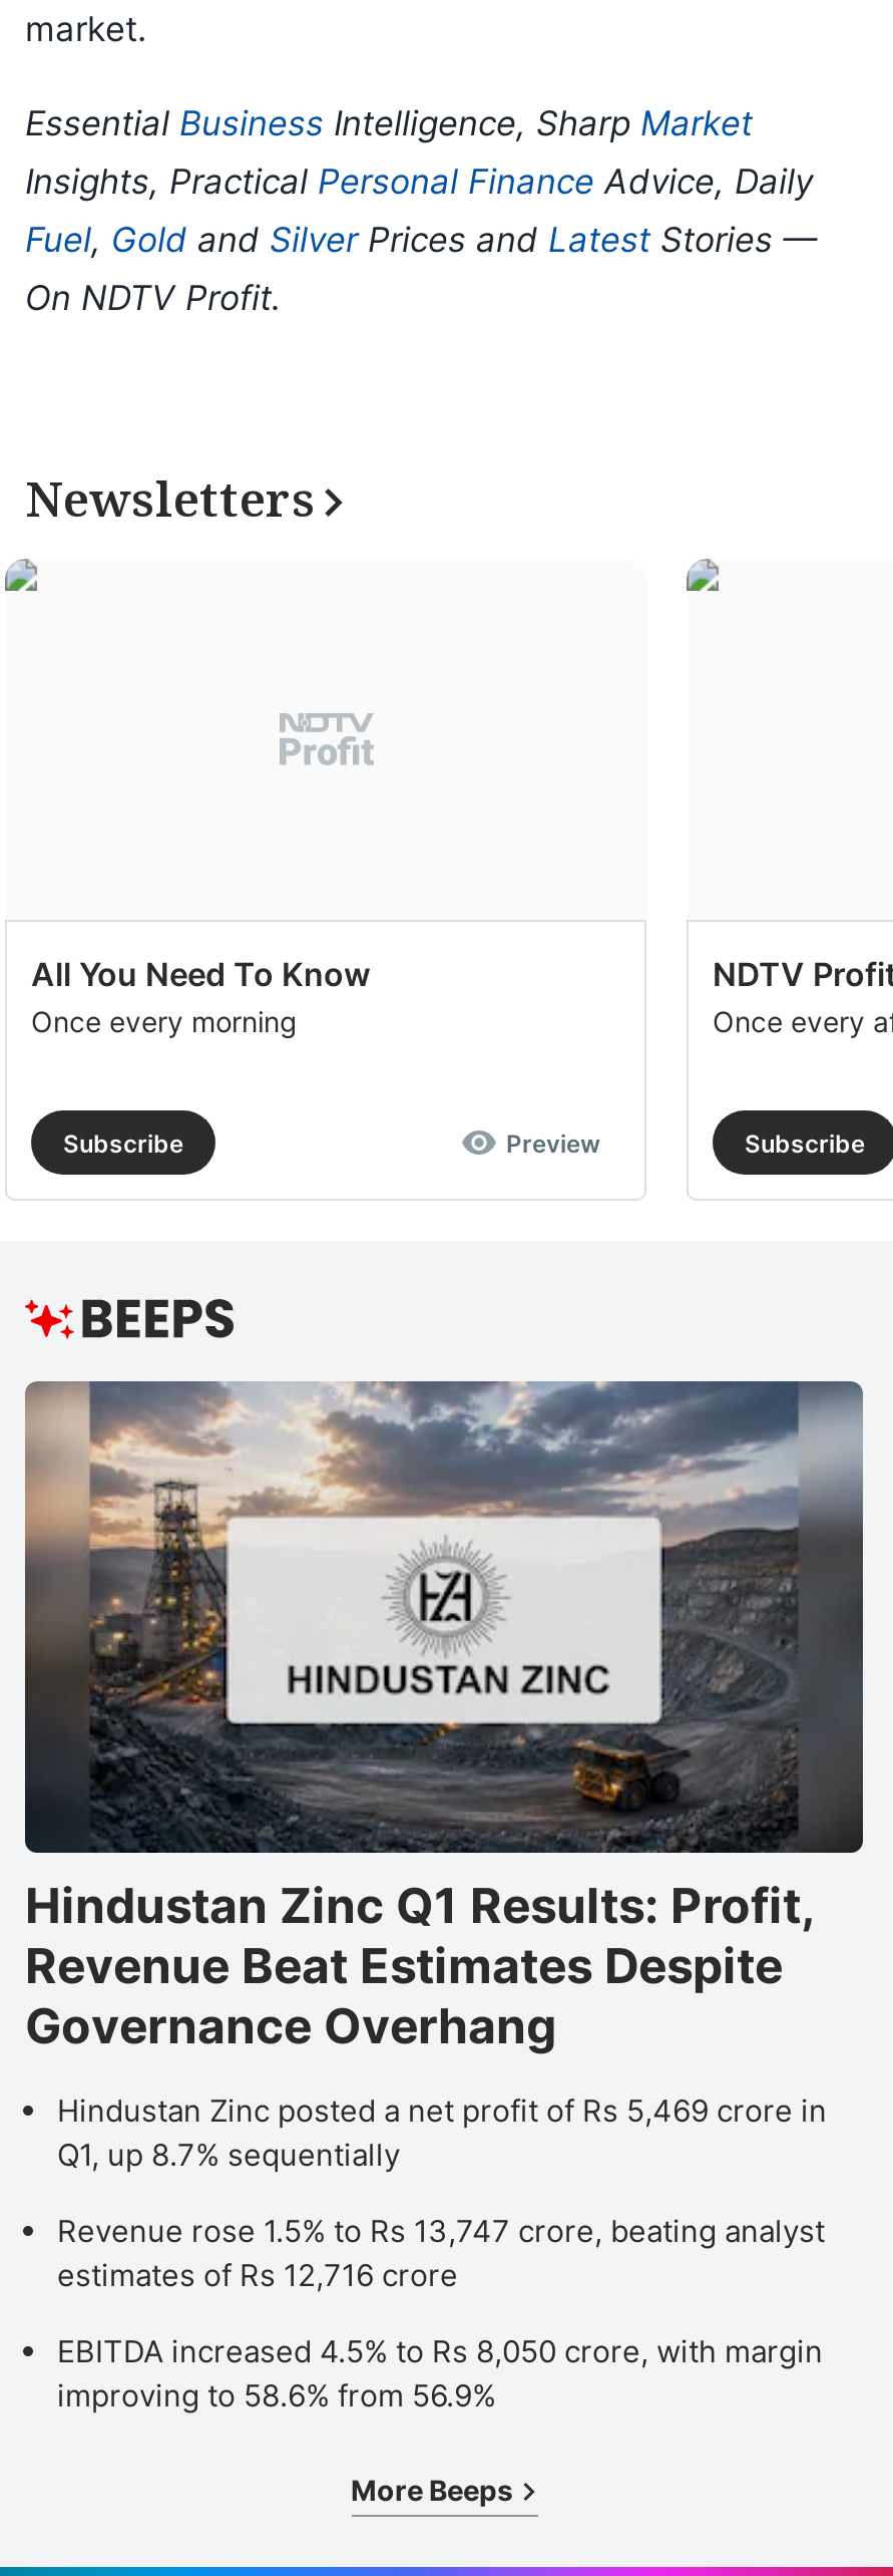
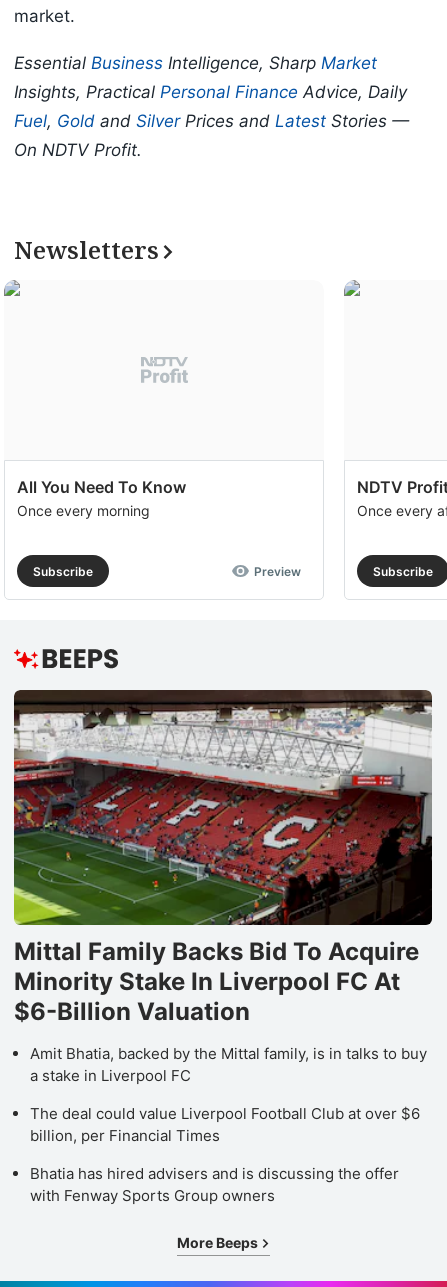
- [image]
- Hindustan Zinc Q1 Results: Profit,
- Revenue Beat Estimates Despite
- Governance Overhang
+ [image]
+ Mittal Family Backs Bid To Acquire
+ Minority Stake In Liverpool FC At
+ $6-Billion Valuation

- Hindustan Zinc posted a net profit of Rs 5,469 crore in
- Q1, up 8.7% sequentially
+ Amit Bhatia, backed by the Mittal family, is in talks to buy
+ a stake in Liverpool FC

- Revenue rose 1.5% to Rs 13,747 crore, beating analyst
- estimates of Rs 12,716 crore
+ The deal could value Liverpool Football Club at over $6
+ billion, per Financial Times

- EBITDA increased 4.5% to Rs 8,050 crore, with margin
- improving to 58.6% from 56.9%
+ Bhatia has hired advisers and is discussing the offer
+ with Fenway Sports Group owners
